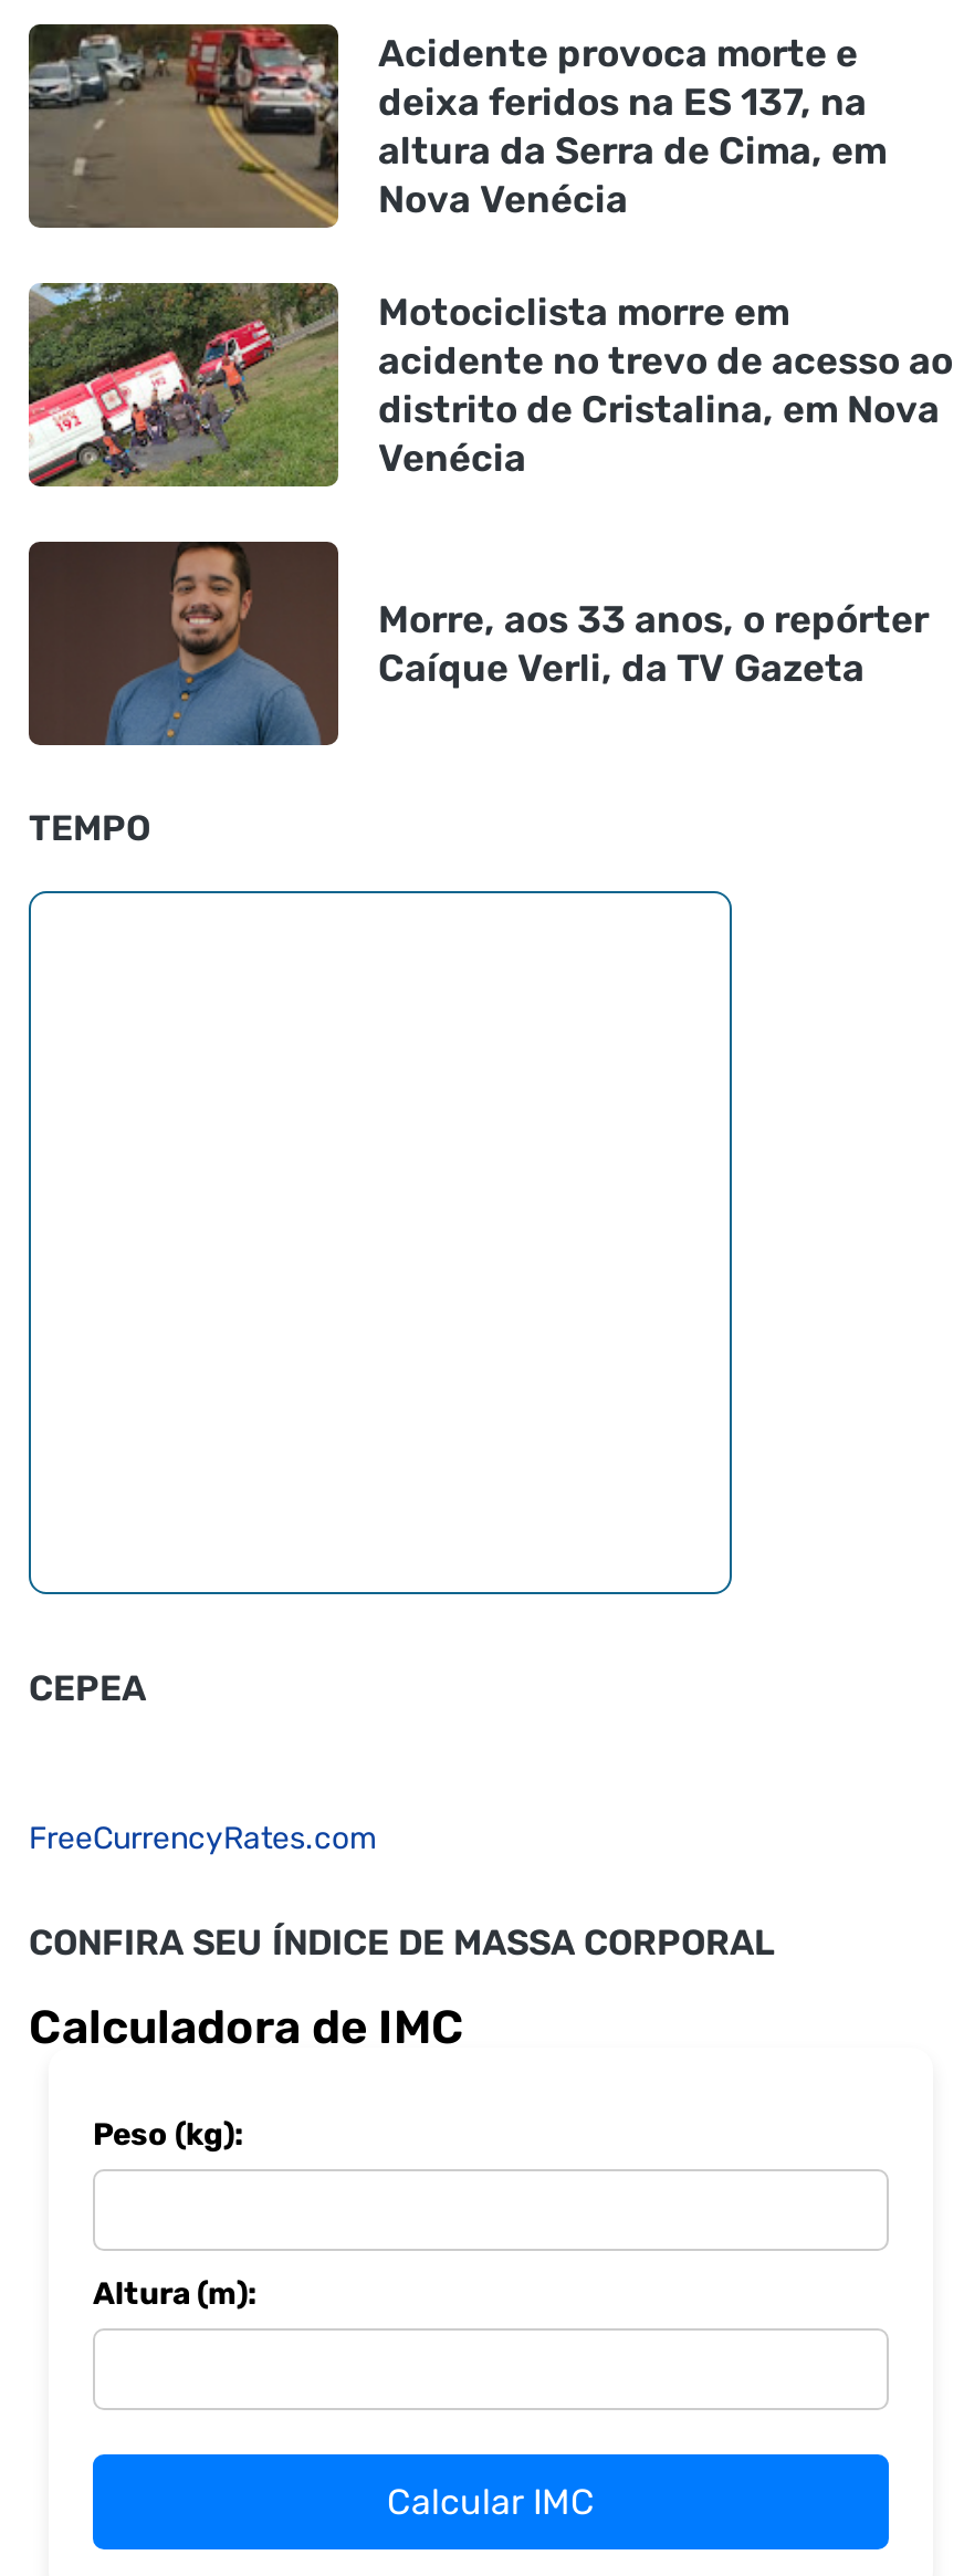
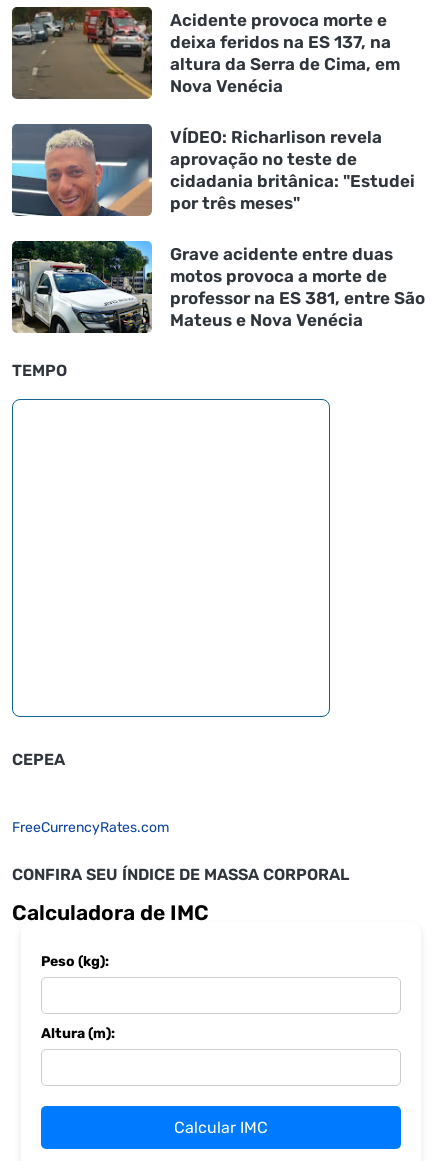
- [image]
- Motociclista morre em
- acidente no trevo de acesso ao
- distrito de Cristalina, em Nova
- Venécia
+ [image]
+ VÍDEO: Richarlison revela
+ aprovação no teste de
+ cidadania britânica: "Estudei
+ por três meses"

- [image]
- Morre, aos 33 anos, o repórter
- Caíque Verli, da TV Gazeta
+ [image]
+ Grave acidente entre duas
+ motos provoca a morte de
+ professor na ES 381, entre São
+ Mateus e Nova Venécia
